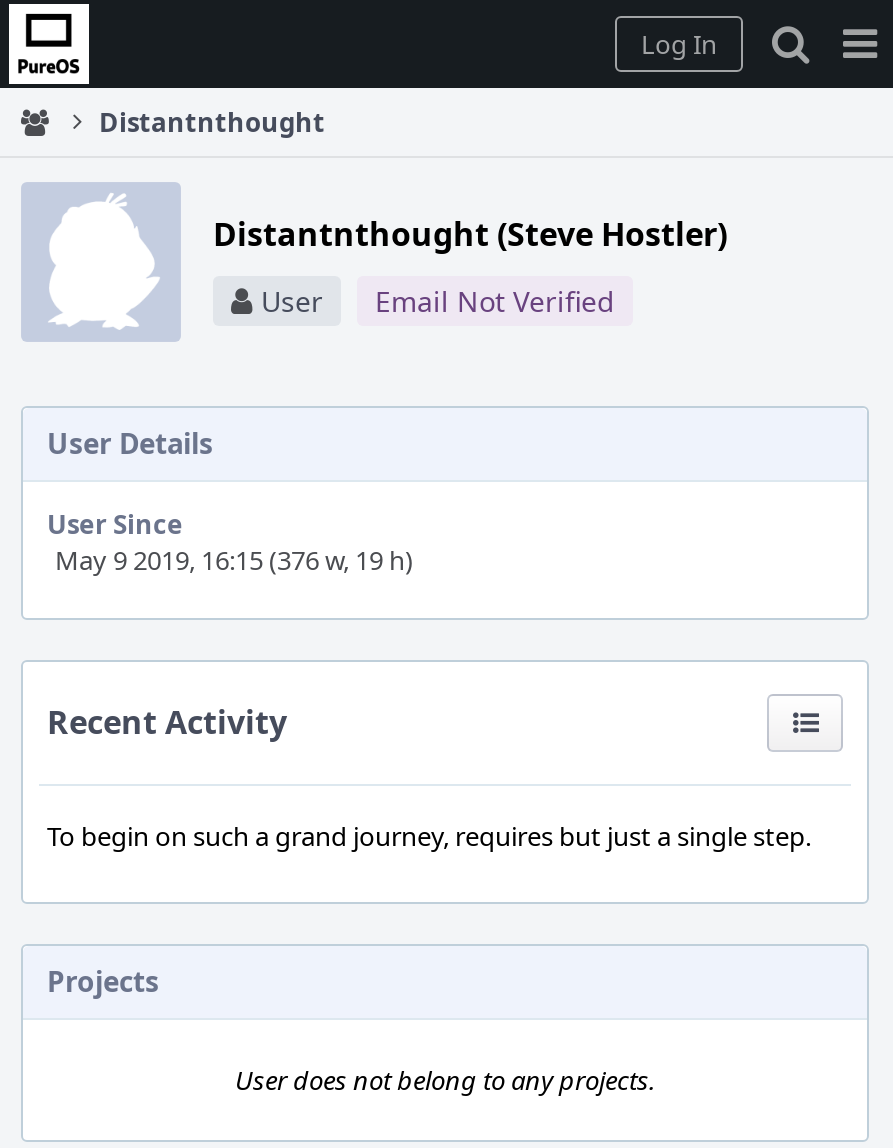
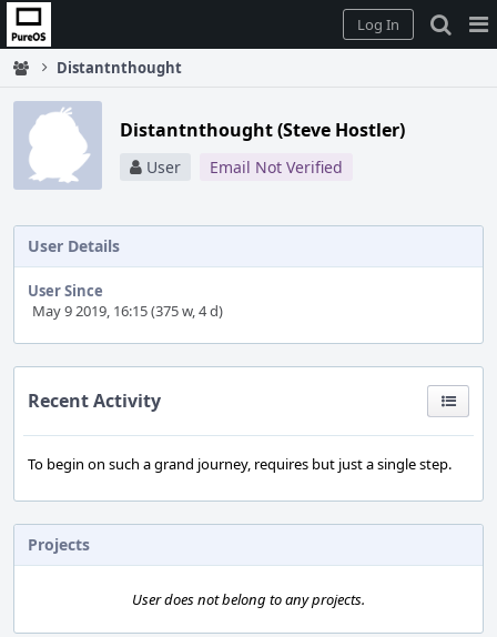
- May 9 2019, 16:15 (376 w, 19 h)
+ May 9 2019, 16:15 (375 w, 4 d)
